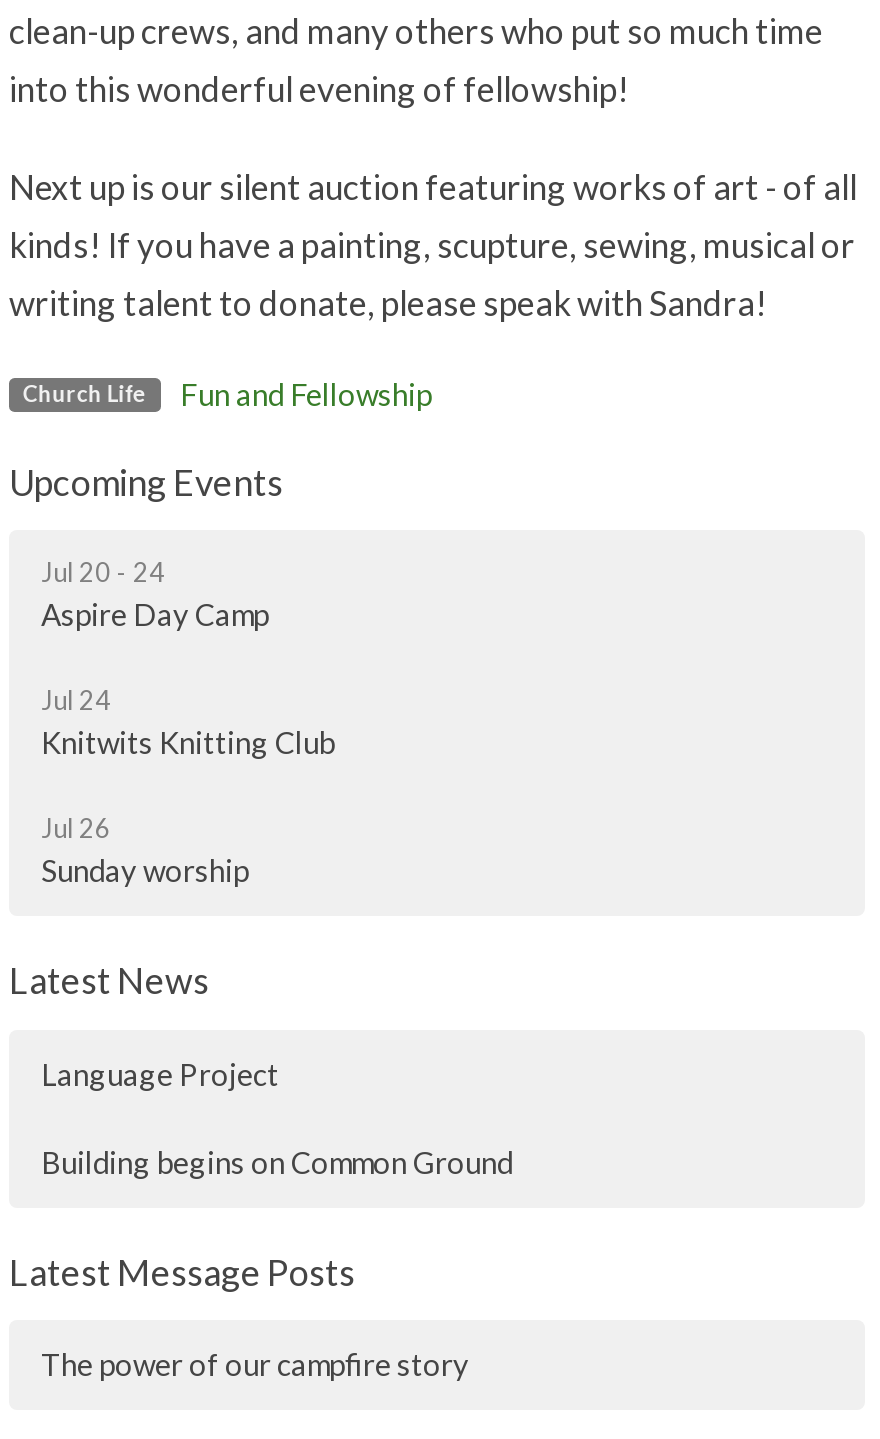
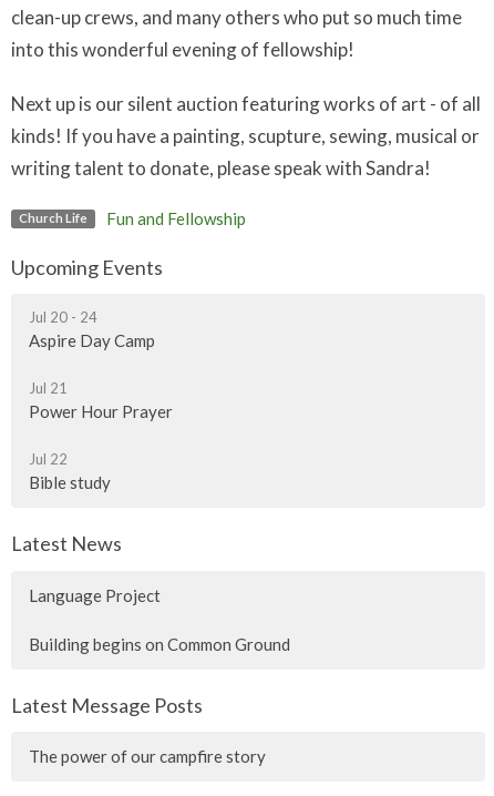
- Jul 24
- Knitwits Knitting Club
+ Jul 21
+ Power Hour Prayer

- Jul 26
- Sunday worship
+ Jul 22
+ Bible study
